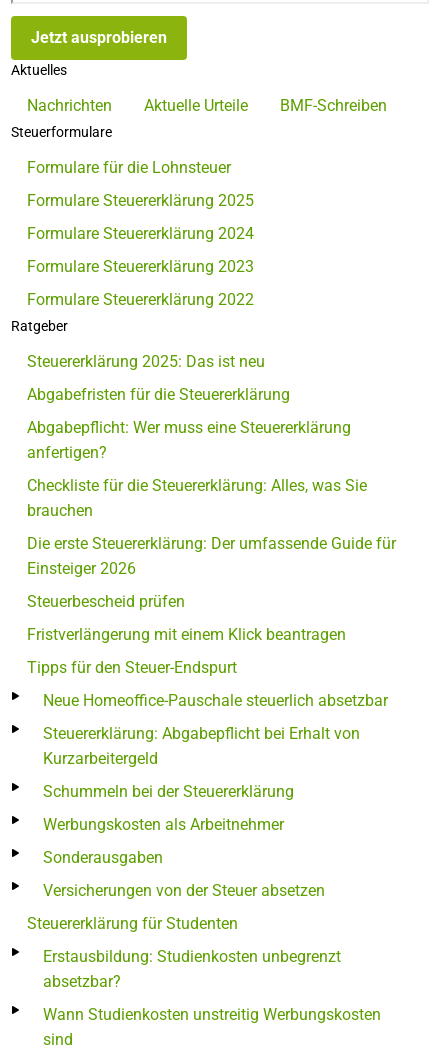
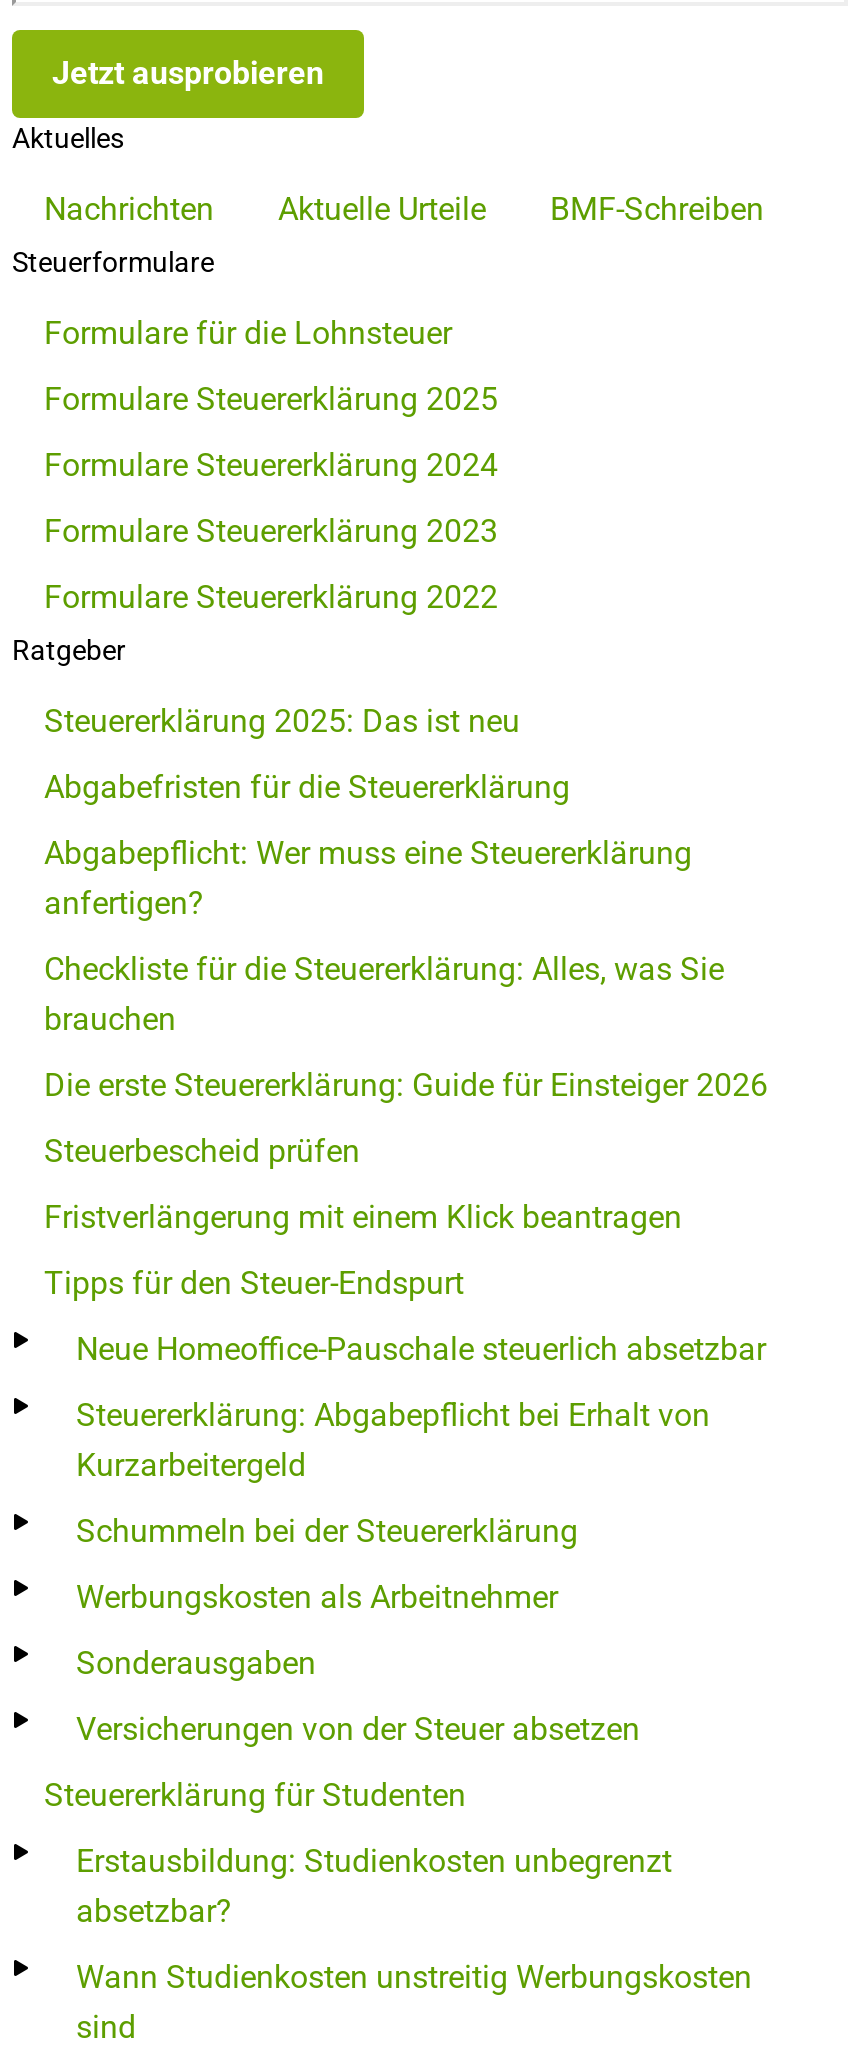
- Die erste Steuererklärung: Der umfassende Guide für
- Einsteiger 2026
+ Die erste Steuererklärung: Guide für Einsteiger 2026
